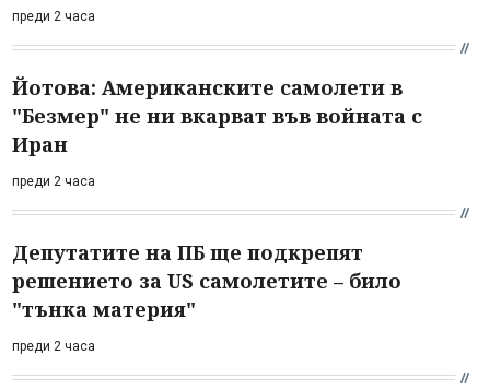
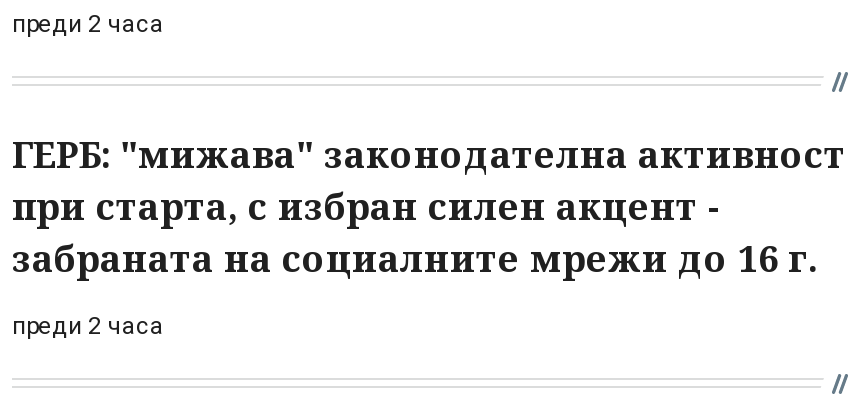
- Йотова: Американските самолети в
- "Безмер" не ни вкарват във войната с
- Иран
- преди 2 часа
- Депутатите на ПБ ще подкрепят
- решението за US самолетите – било
- "тънка материя"
+ ГЕРБ: "мижава" законодателна активност
+ при старта, с избран силен акцент -
+ забраната на социалните мрежи до 16 г.
